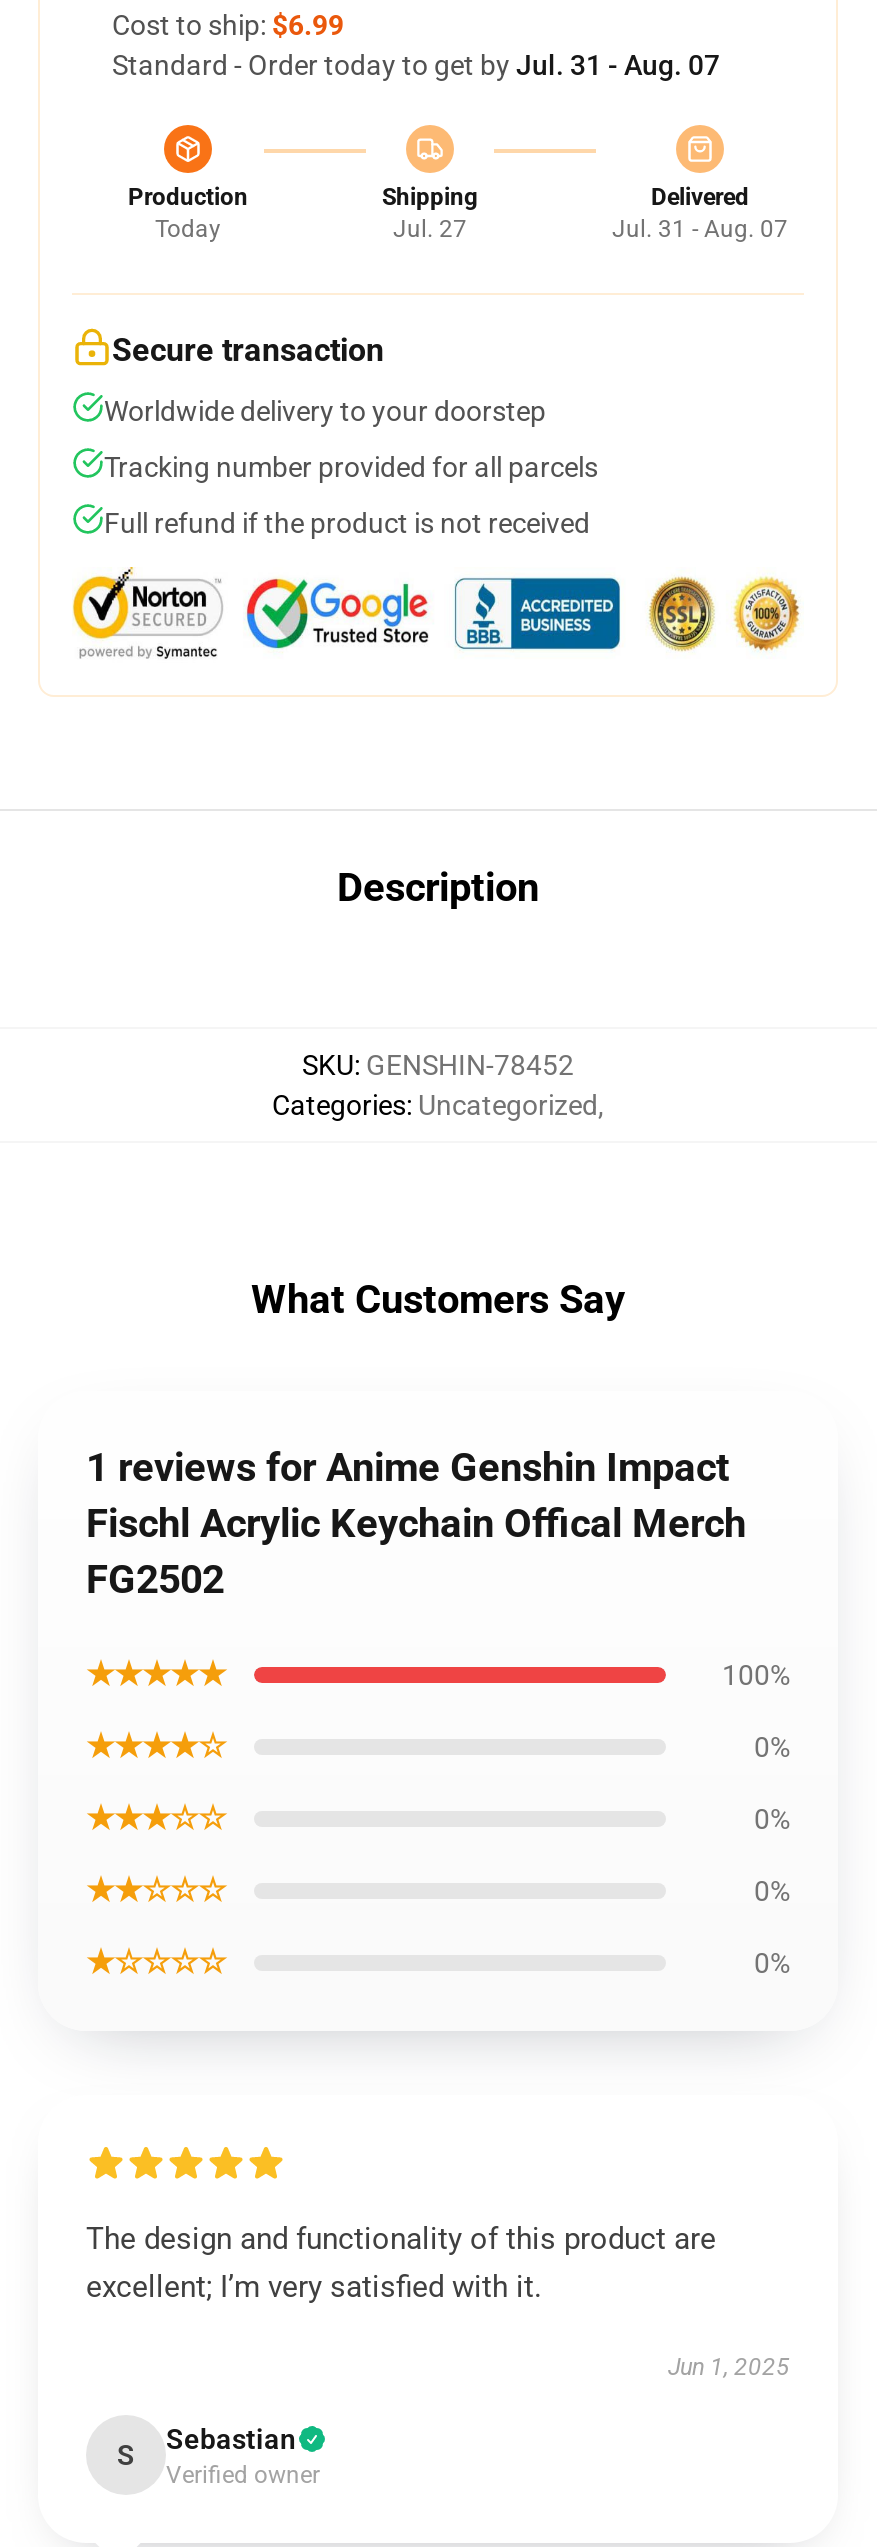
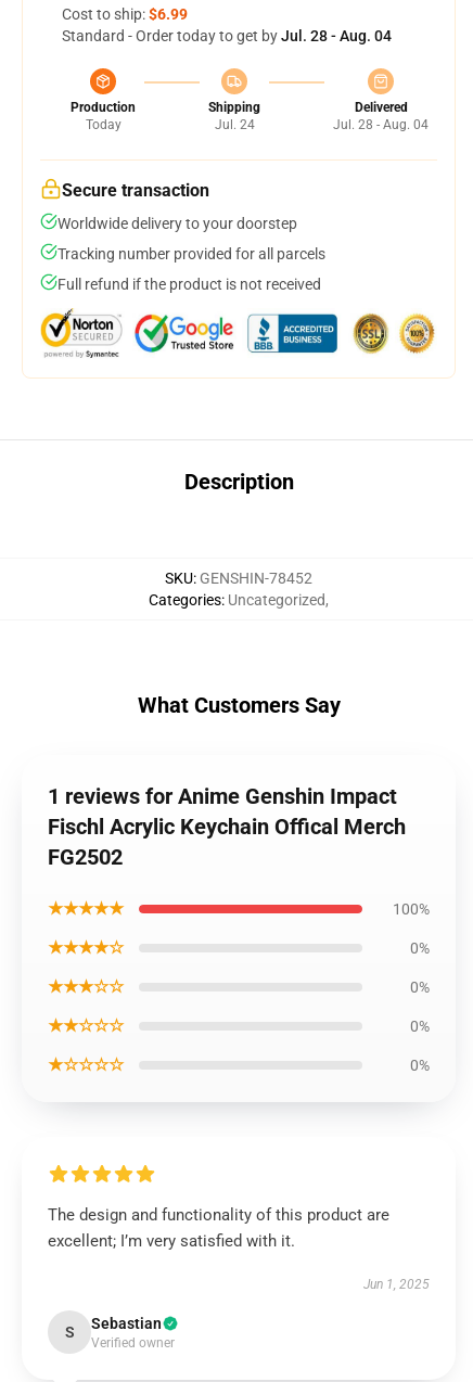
- Standard - Order today to get by Jul. 31 - Aug. 07
+ Standard - Order today to get by Jul. 28 - Aug. 04

- Jul. 27
+ Jul. 24

- Jul. 31 - Aug. 07
+ Jul. 28 - Aug. 04
